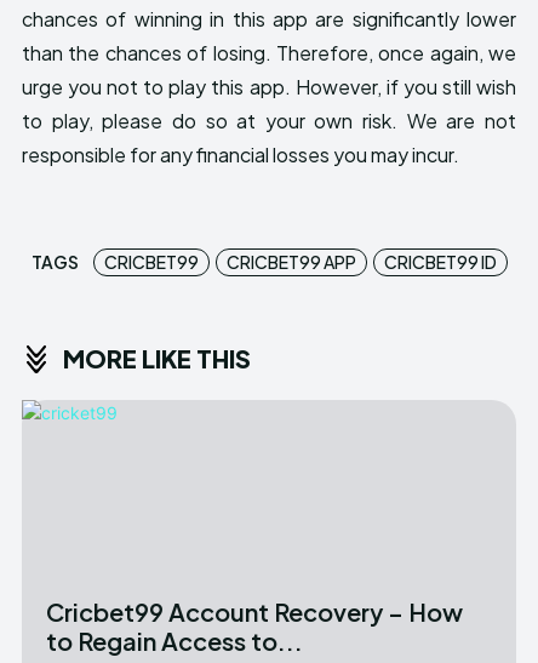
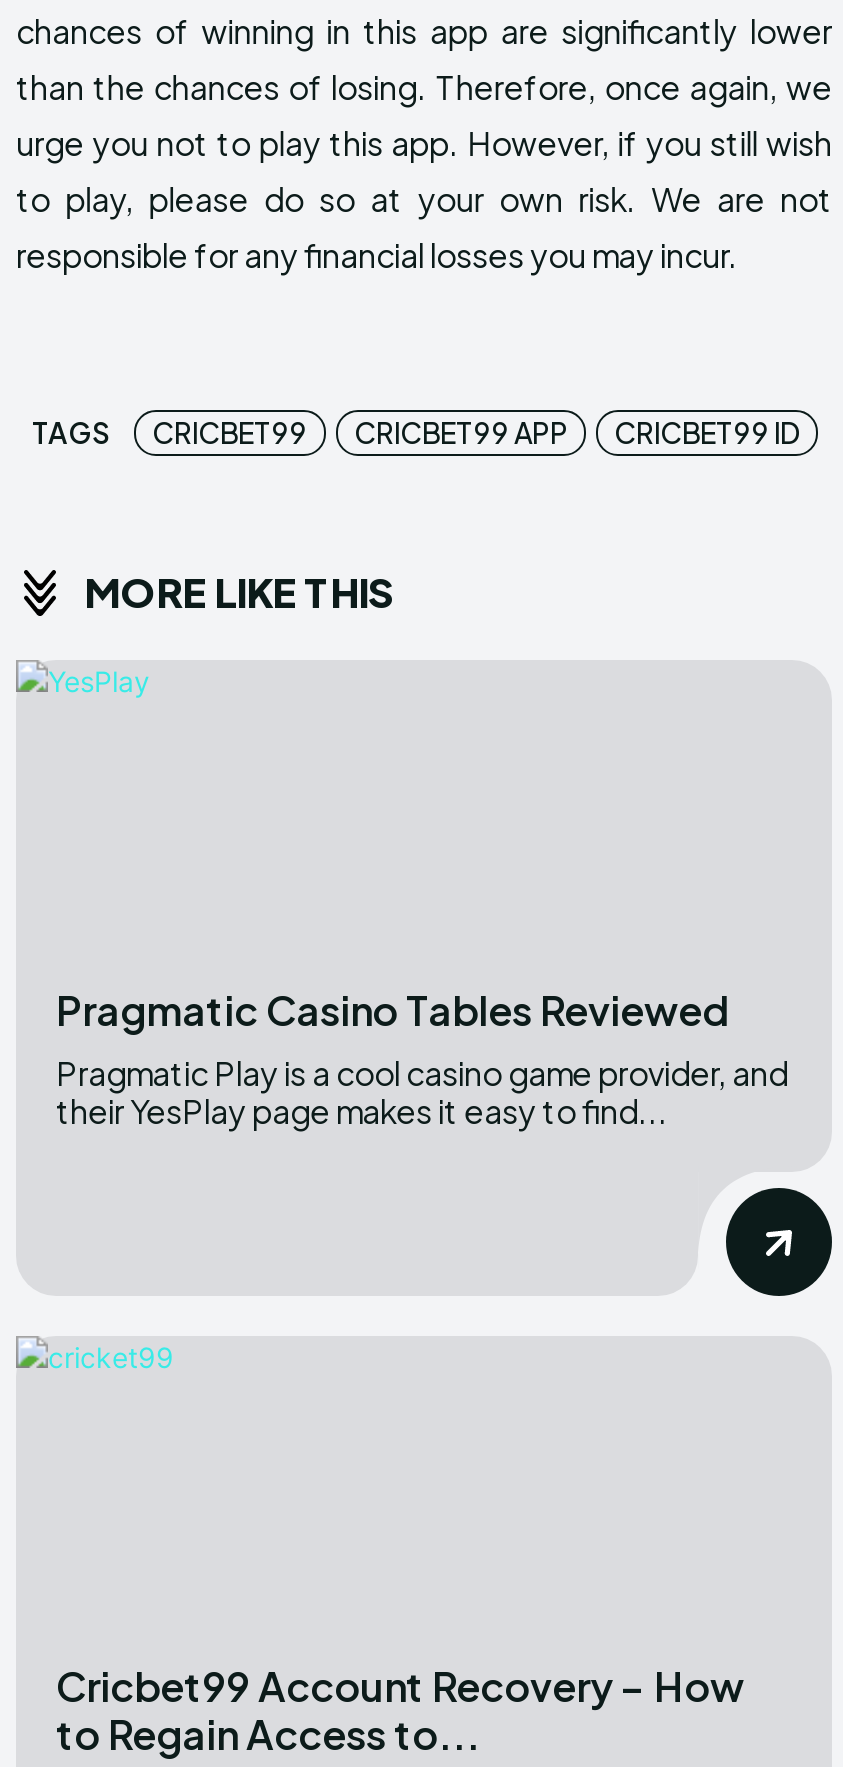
+ Pragmatic Casino Tables Reviewed
+ Pragmatic Play is a cool casino game provider, and
+ their YesPlay page makes it easy to find...

+ [image]
